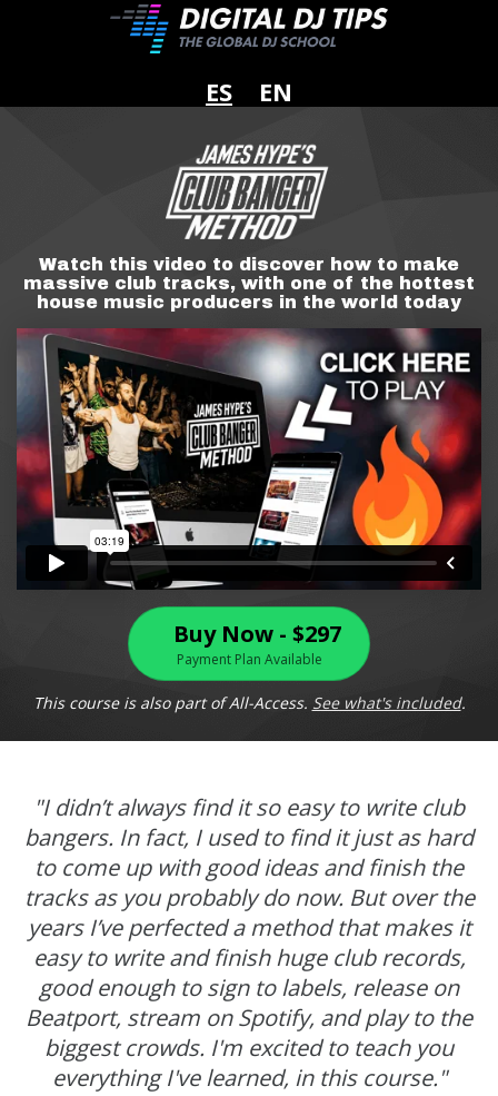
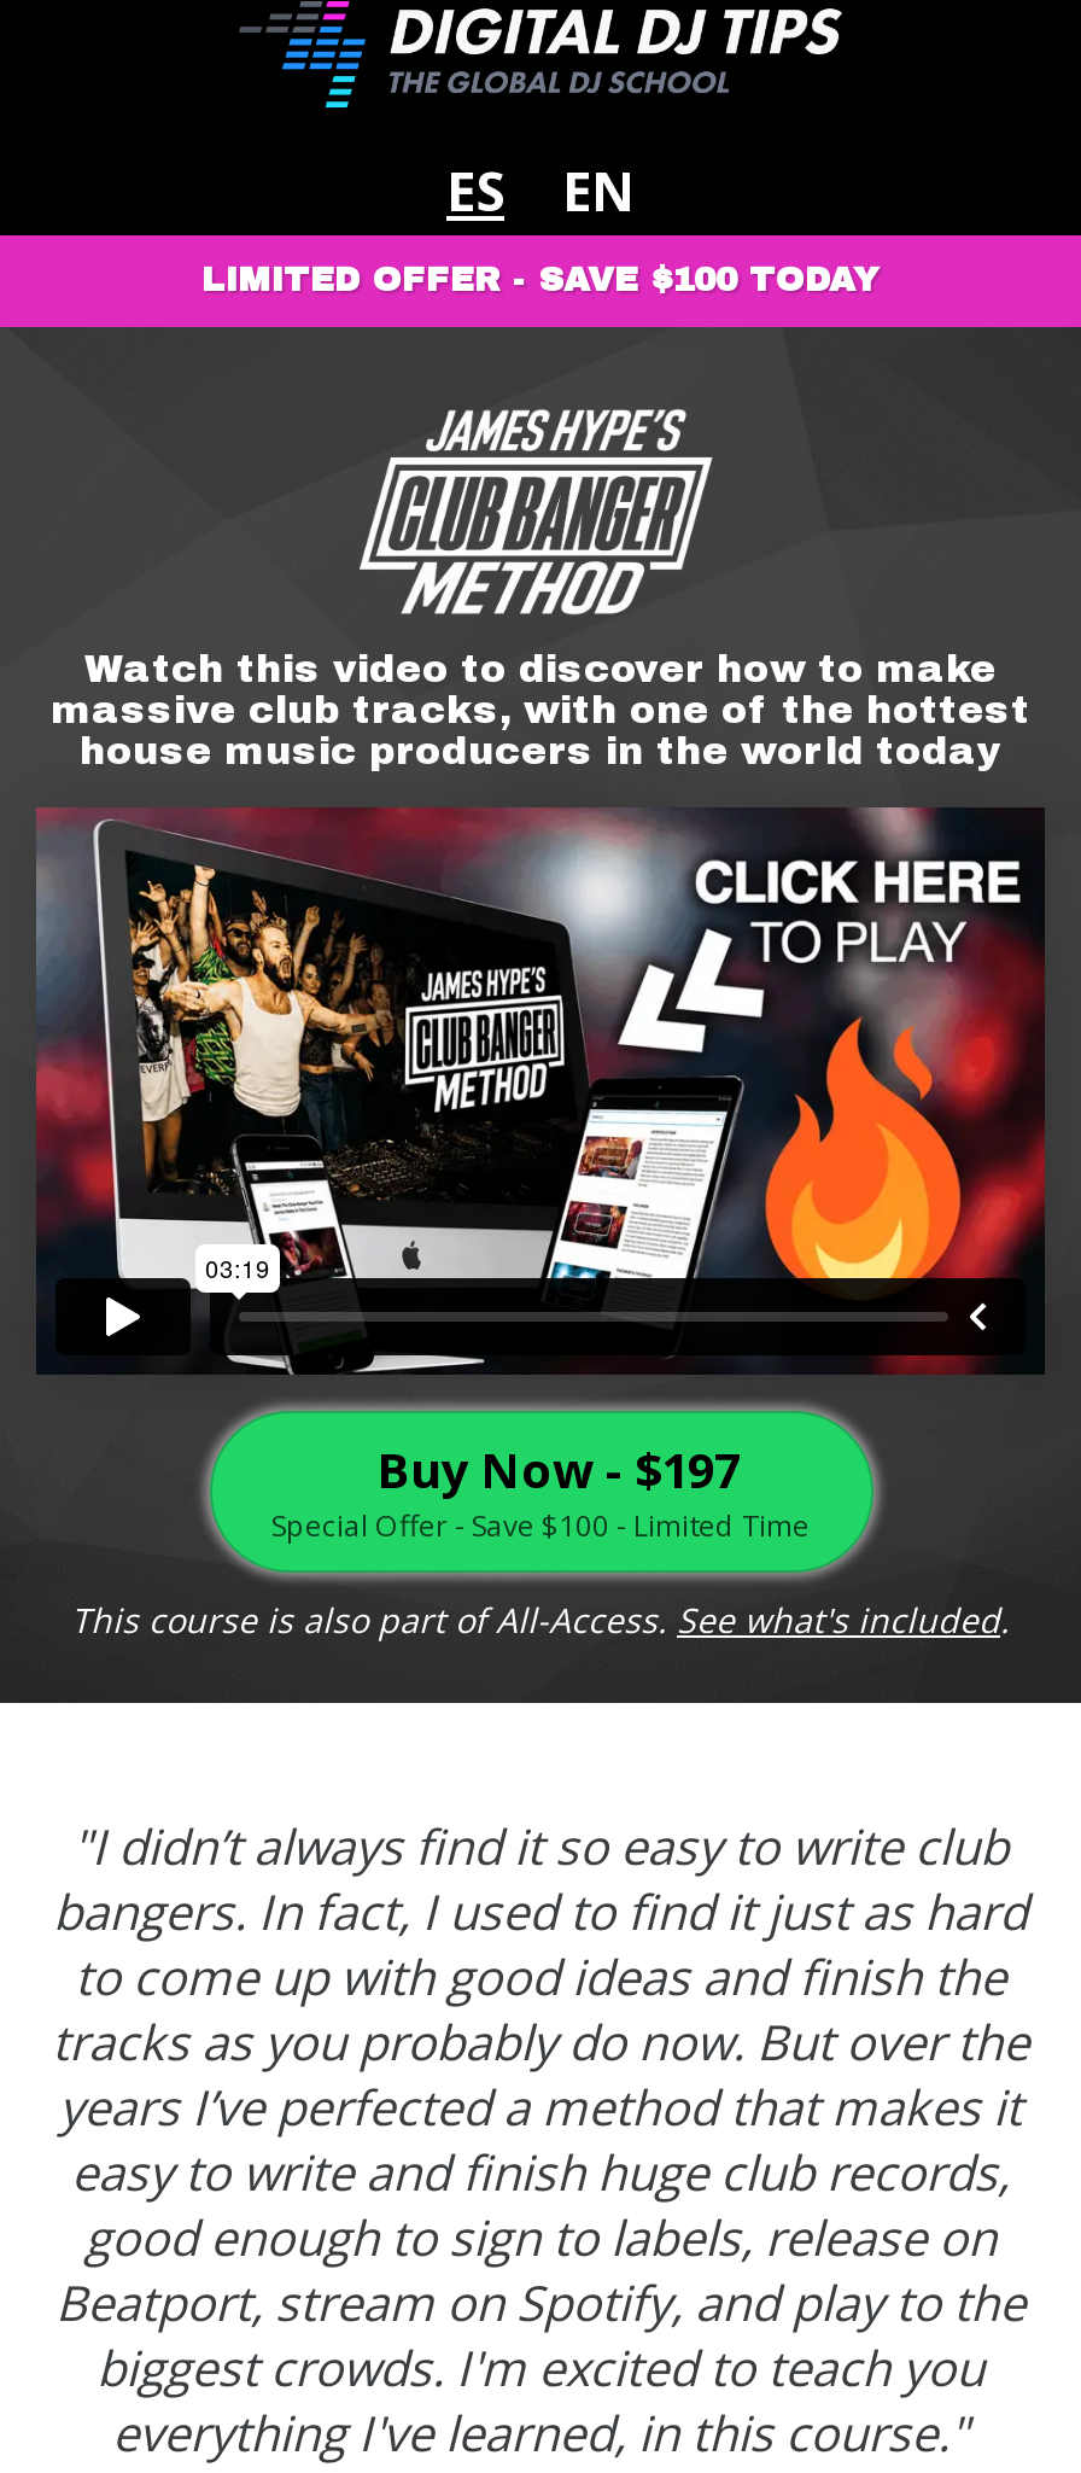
+ LIMITED OFFER - SAVE $100 TODAY

- Buy Now - $297
- Payment Plan Available
+ Buy Now - $197
+ Special Offer - Save $100 - Limited Time
